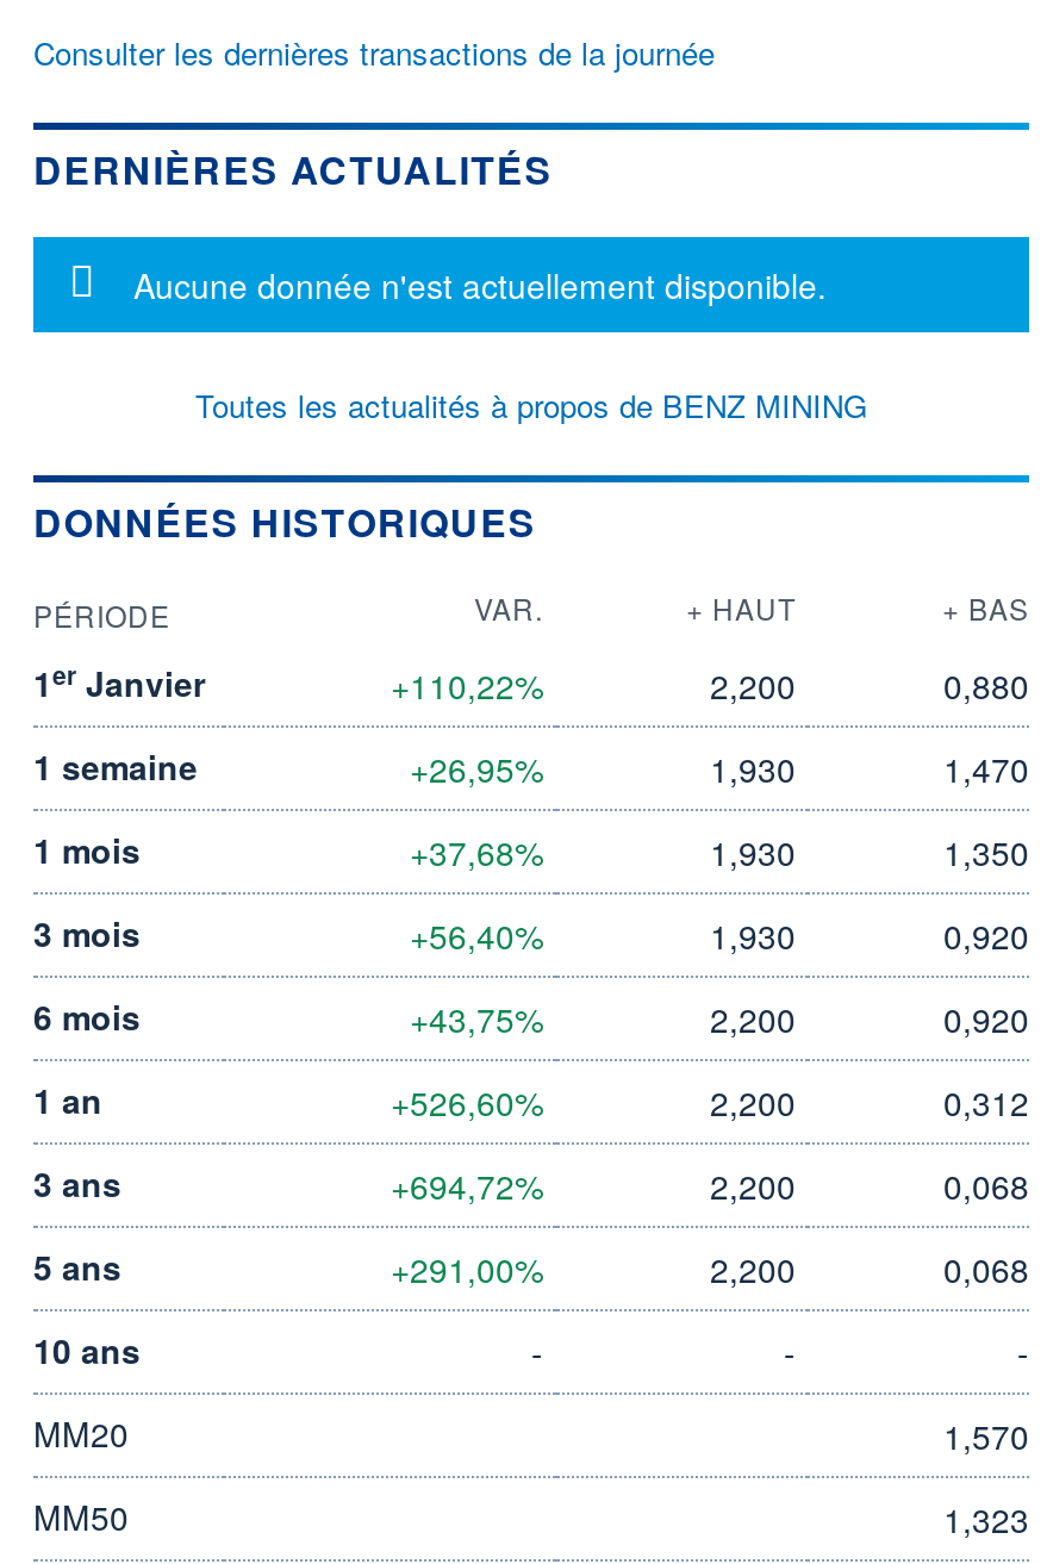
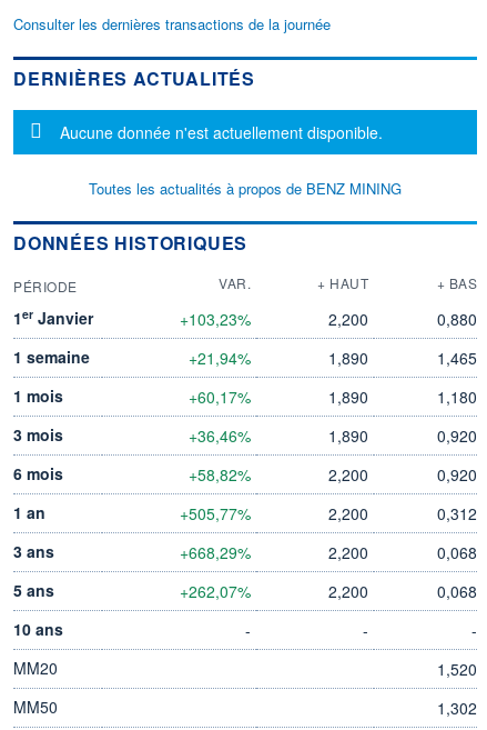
- +110,22%
+ +103,23%

- +26,95%
+ +21,94%

- 1,930
+ 1,890

- 1,470
+ 1,465

- +37,68%
+ +60,17%

- 1,930
+ 1,890

- 1,350
+ 1,180

- +56,40%
+ +36,46%

- 1,930
+ 1,890

- +43,75%
+ +58,82%

- +526,60%
+ +505,77%

- +694,72%
+ +668,29%

- +291,00%
+ +262,07%

- 1,570
+ 1,520

- 1,323
+ 1,302
